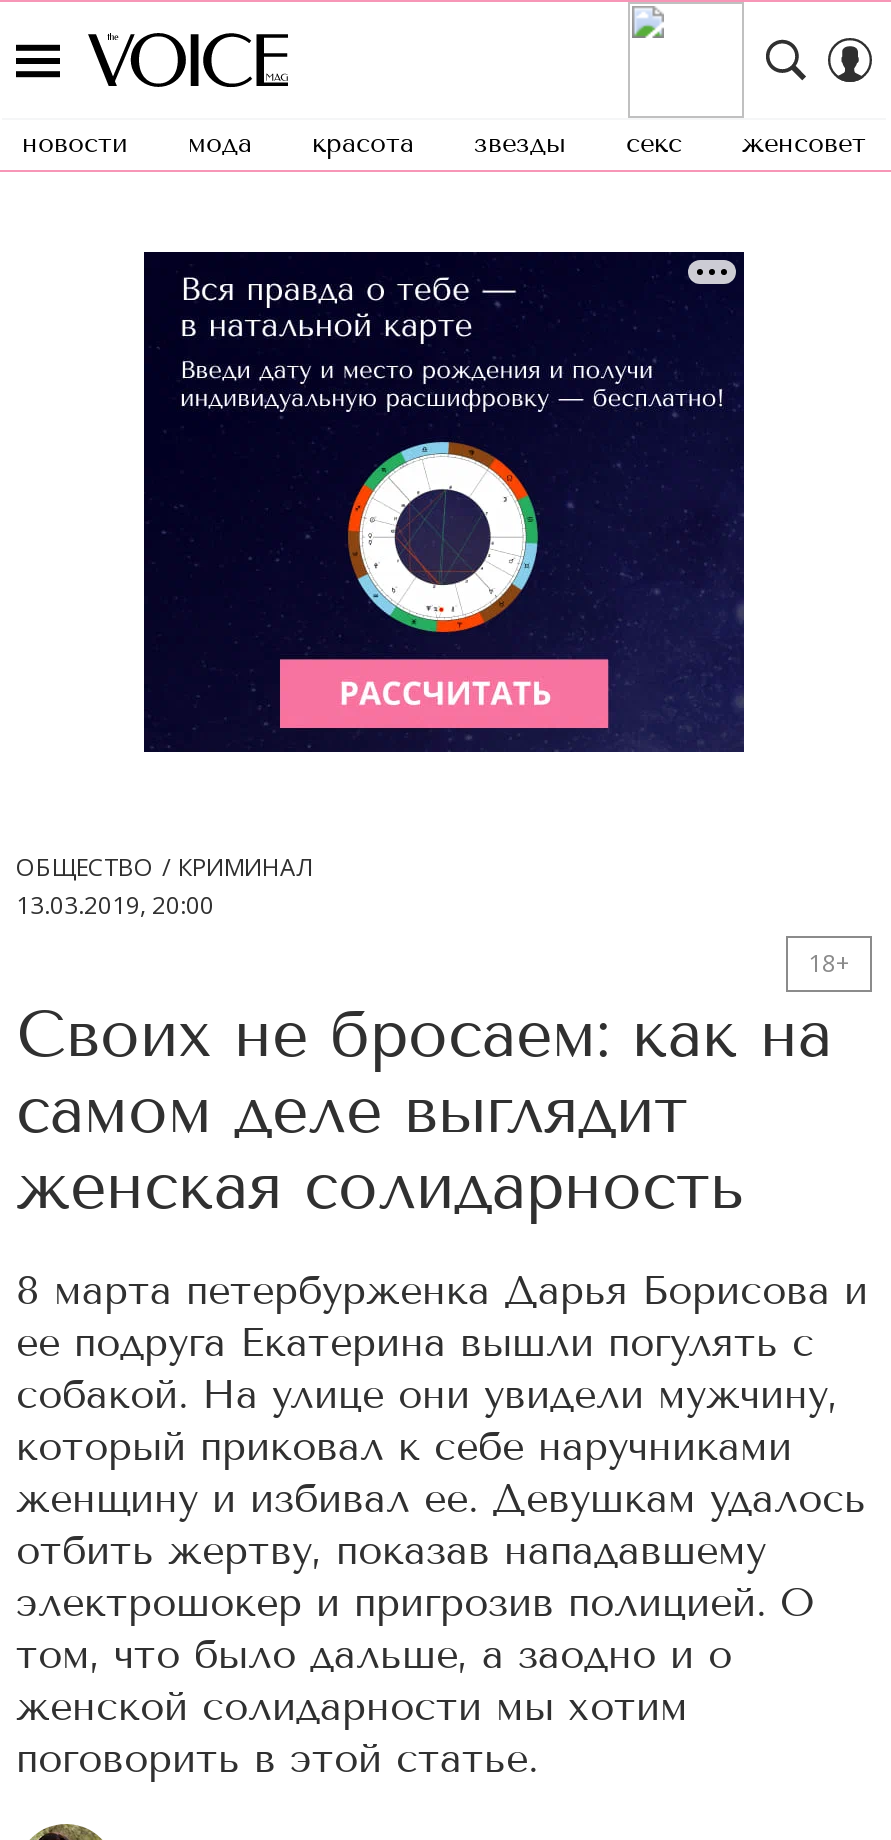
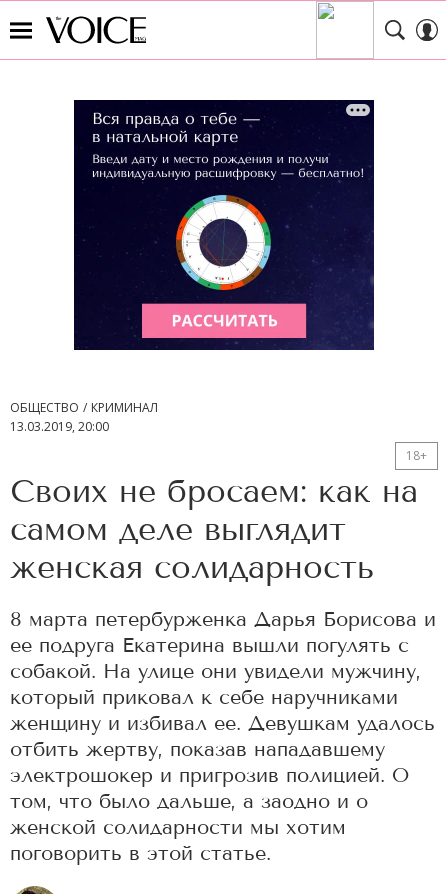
- новости
- мода
- красота
- звезды
- секс
- женсовет
